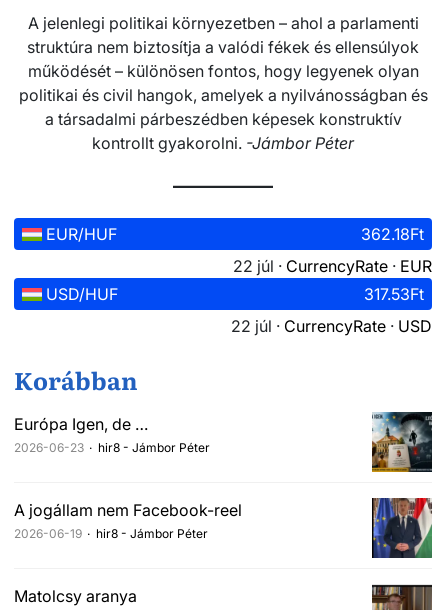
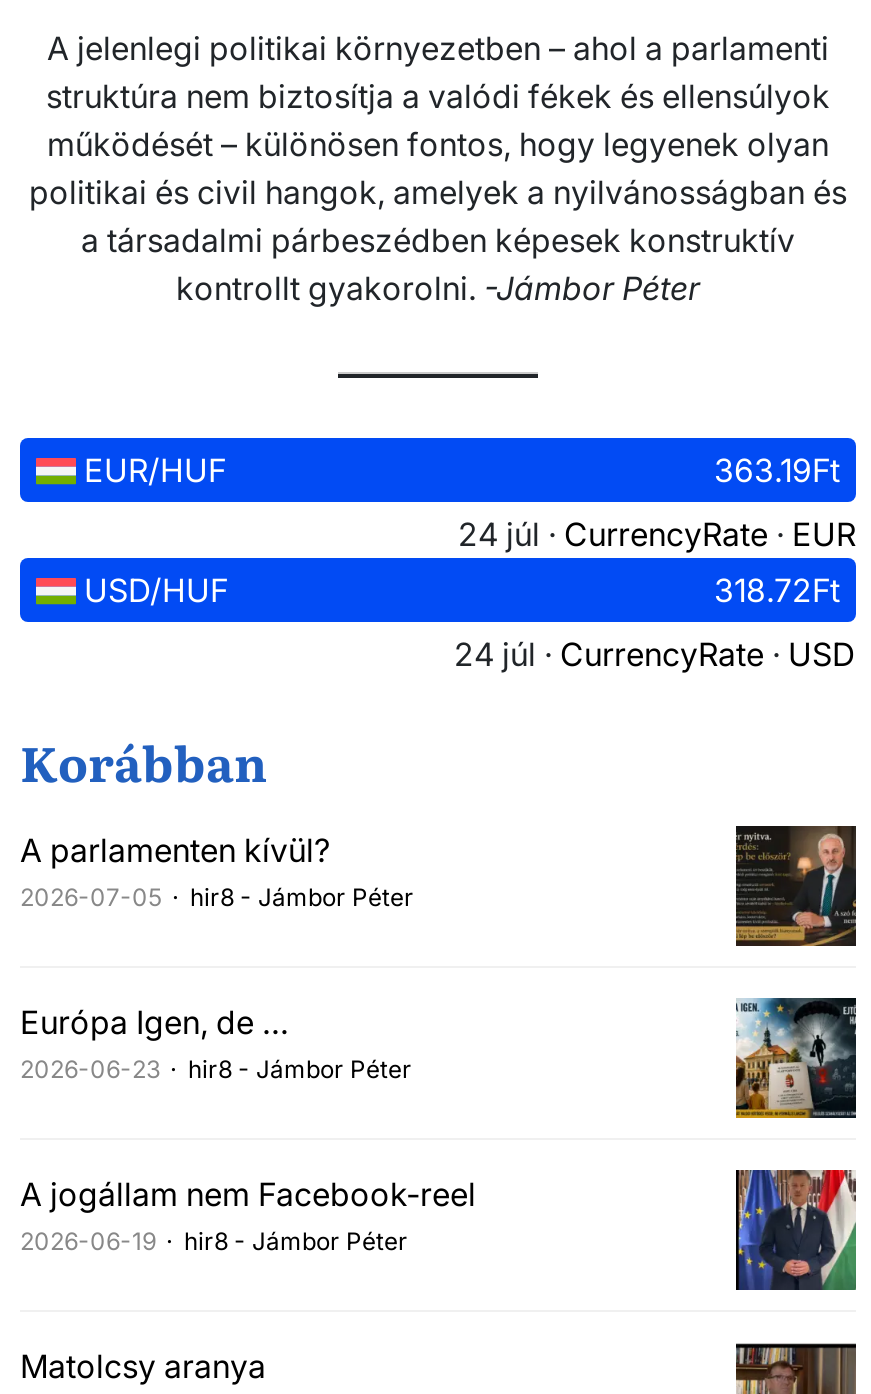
- 362.18Ft
+ 363.19Ft

- 22 júl · CurrencyRate · EUR
+ 24 júl · CurrencyRate · EUR

- 317.53Ft
+ 318.72Ft

- 22 júl · CurrencyRate · USD
+ 24 júl · CurrencyRate · USD

+ A parlamenten kívül?
+ 2026-07-05
+ hir8 - Jámbor Péter

+ [image]
